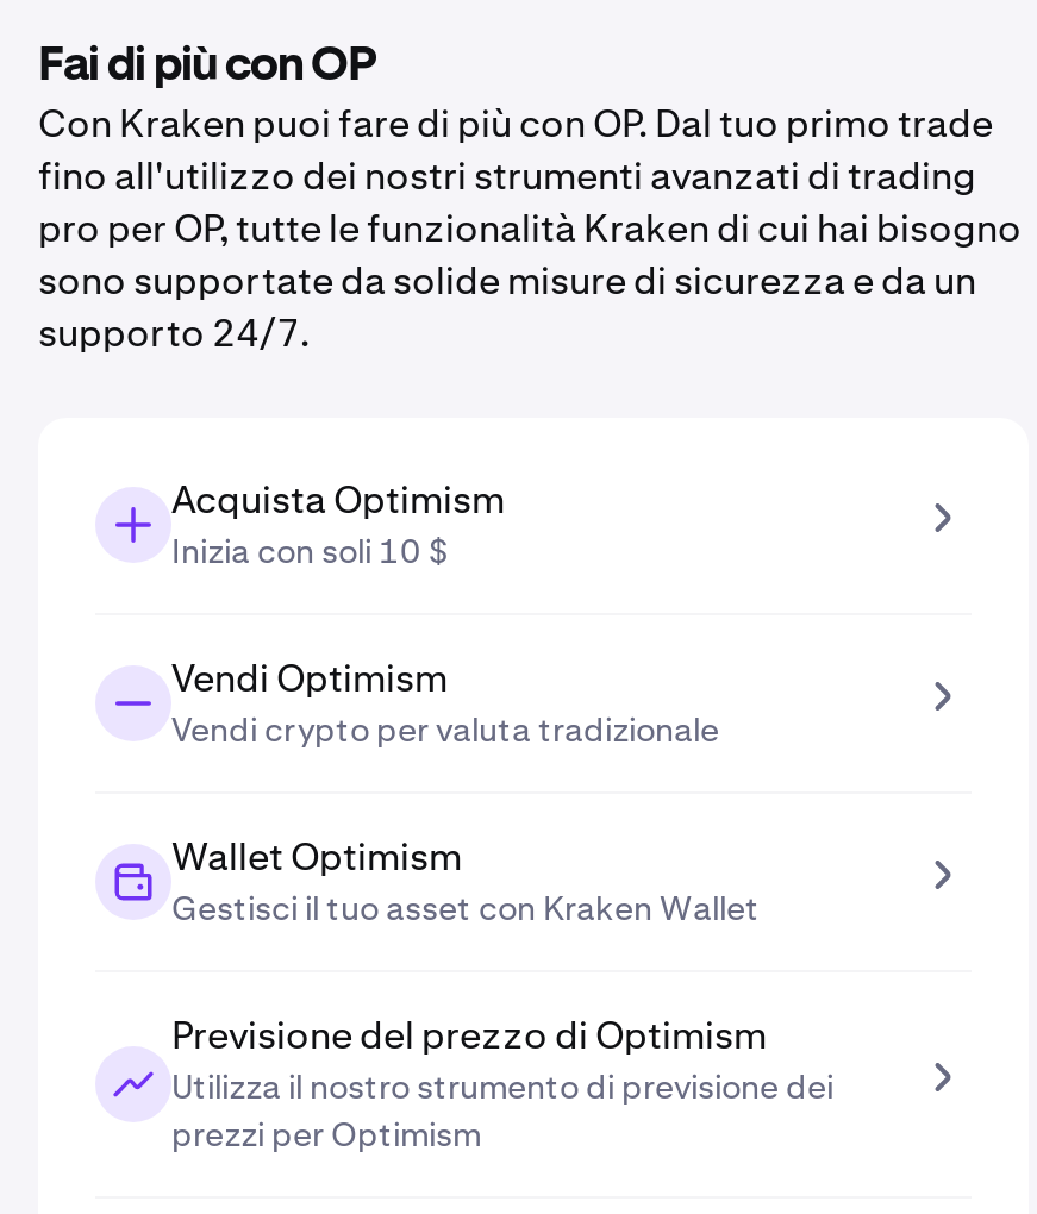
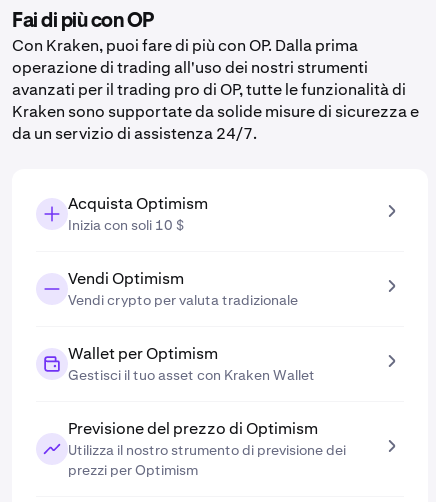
- Con Kraken puoi fare di più con OP. Dal tuo primo trade
- fino all'utilizzo dei nostri strumenti avanzati di trading
- pro per OP, tutte le funzionalità Kraken di cui hai bisogno
- sono supportate da solide misure di sicurezza e da un
- supporto 24/7.
+ Con Kraken, puoi fare di più con OP. Dalla prima
+ operazione di trading all'uso dei nostri strumenti
+ avanzati per il trading pro di OP, tutte le funzionalità di
+ Kraken sono supportate da solide misure di sicurezza e
+ da un servizio di assistenza 24/7.

- Wallet Optimism
+ Wallet per Optimism
